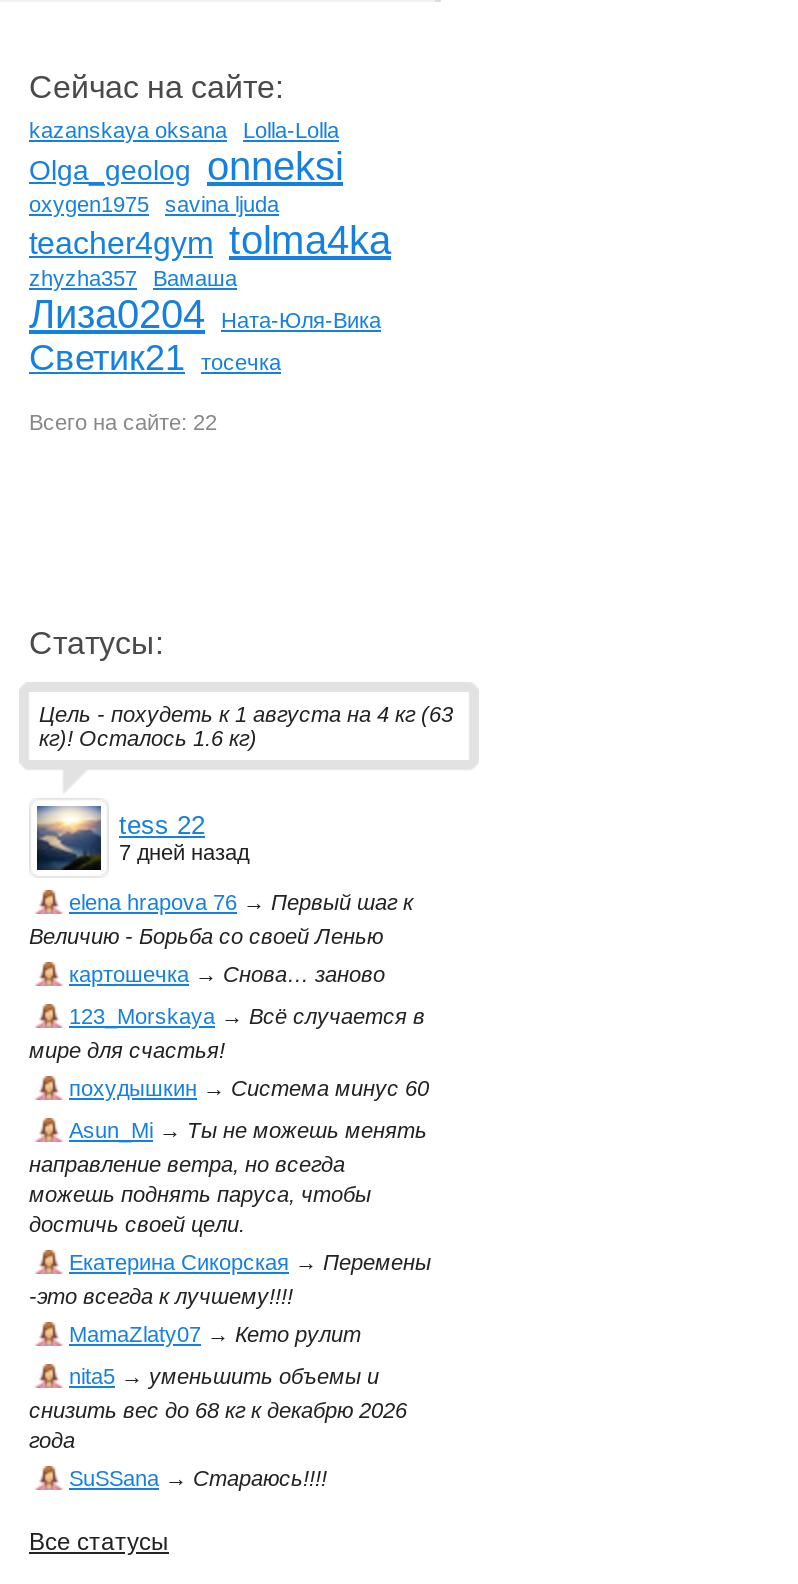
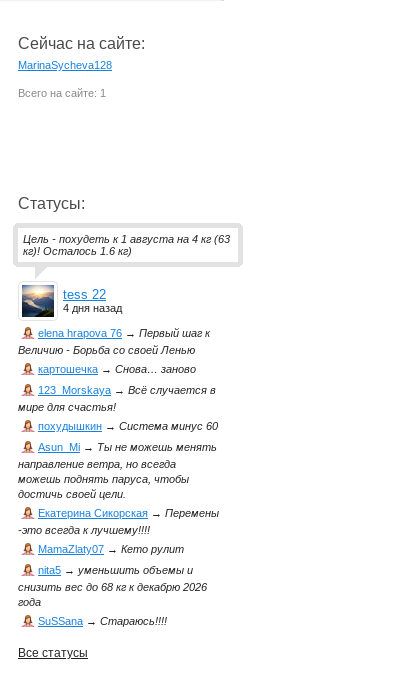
- kazanskaya oksana
- Lolla-Lolla
- Olga_geolog onneksi
- oxygen1975
- savina ljuda
- teacher4gym tolma4ka
- zhyzha357
- Вамаша
- Лиза0204
- Ната-Юля-Вика
- Светик21
- тосечка
+ MarinaSycheva128

- Всего на сайте: 22
+ Всего на сайте: 1

- 7 дней назад
+ 4 дня назад
